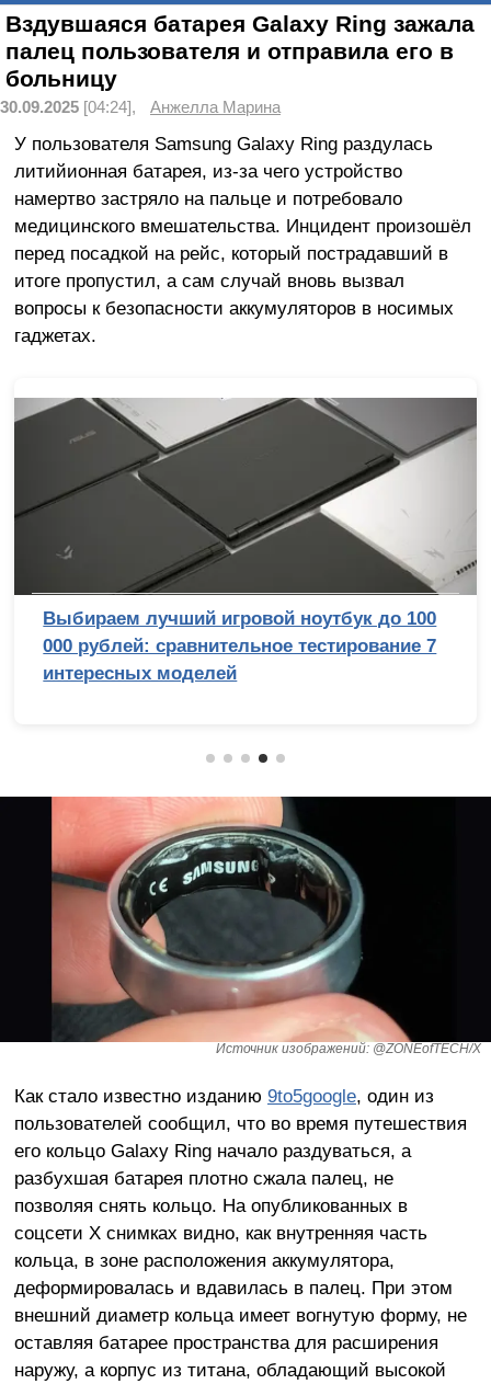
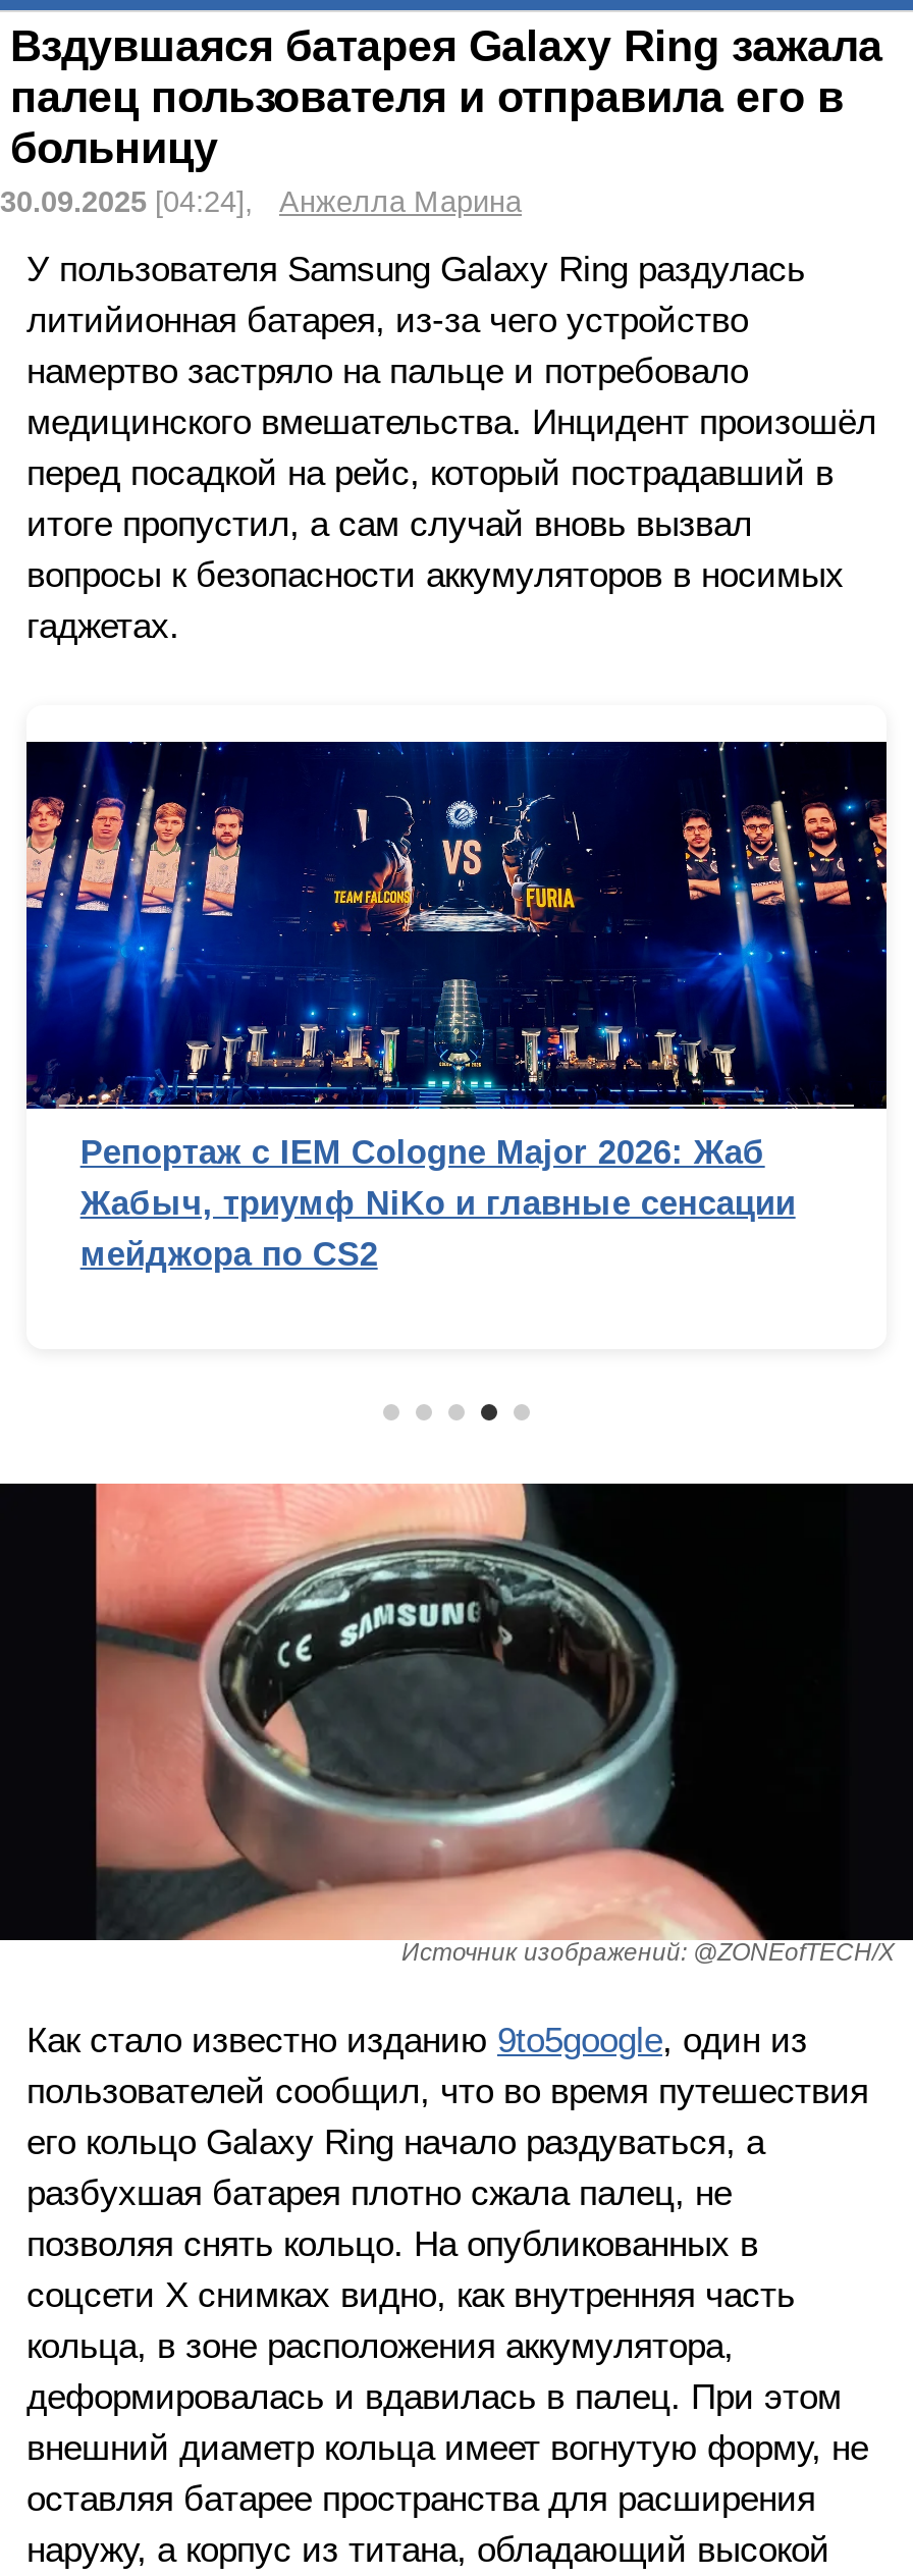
- [image]
- Выбираем лучший игровой ноутбук до 100
- 000 рублей: сравнительное тестирование 7
- интересных моделей
+ [image]
+ Репортаж с IEM Cologne Major 2026: Жаб
+ Жабыч, триумф NiKo и главные сенсации
+ мейджора по CS2
